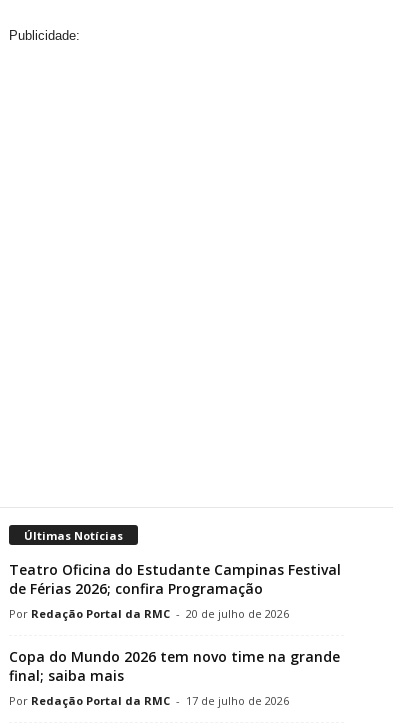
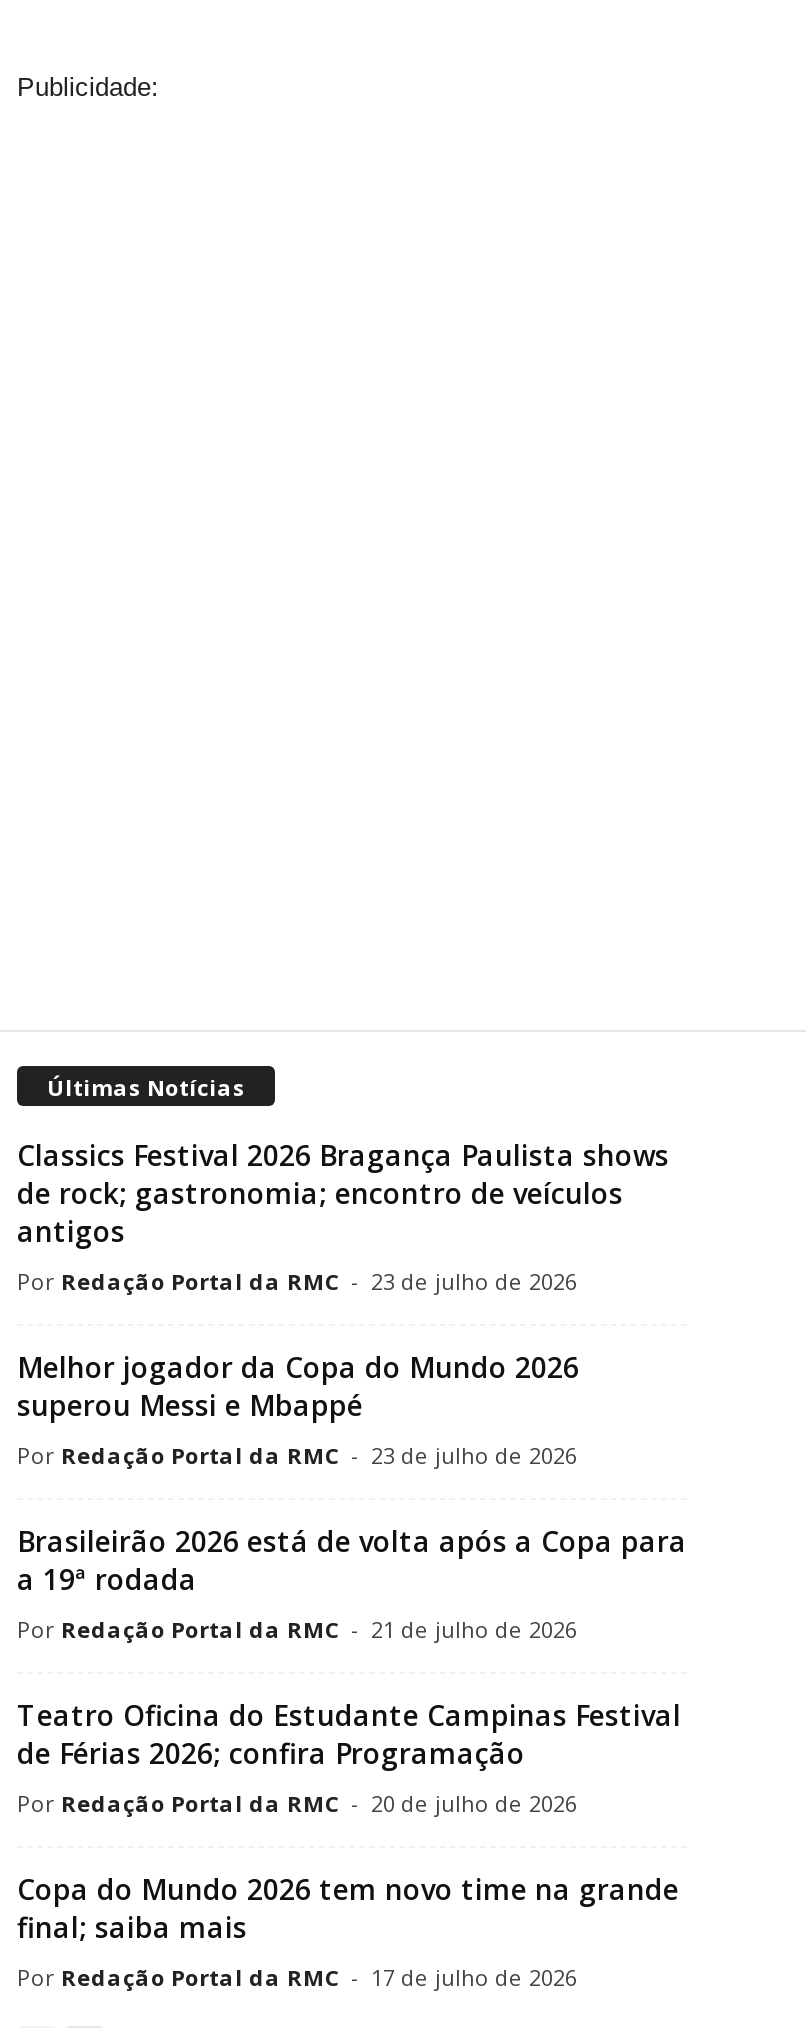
+ Classics Festival 2026 Bragança Paulista shows
+ de rock; gastronomia; encontro de veículos
+ antigos
+ Redação Portal da RMC - 23 de julho de 2026
+ Melhor jogador da Copa do Mundo 2026
+ superou Messi e Mbappé
+ Redação Portal da RMC - 23 de julho de 2026
+ Brasileirão 2026 está de volta após a Copa para
+ a 19ª rodada
+ Redação Portal da RMC - 21 de julho de 2026
